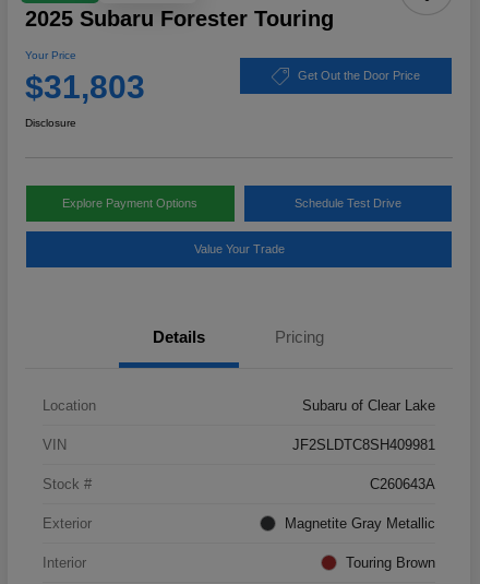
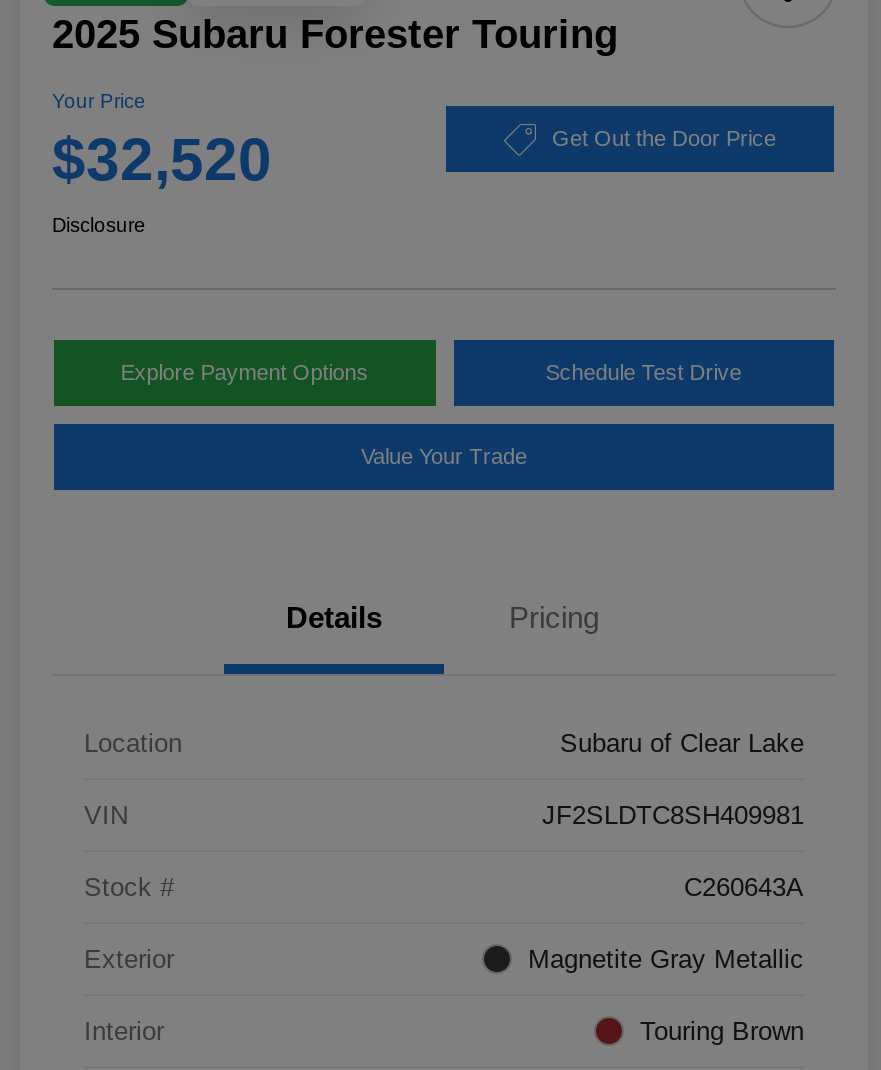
- $31,803
+ $32,520
